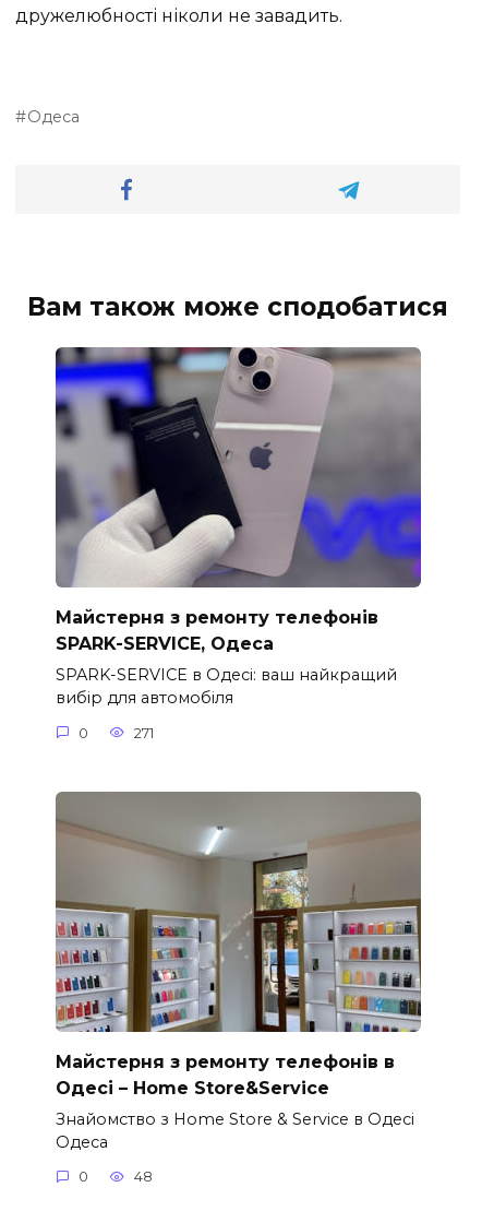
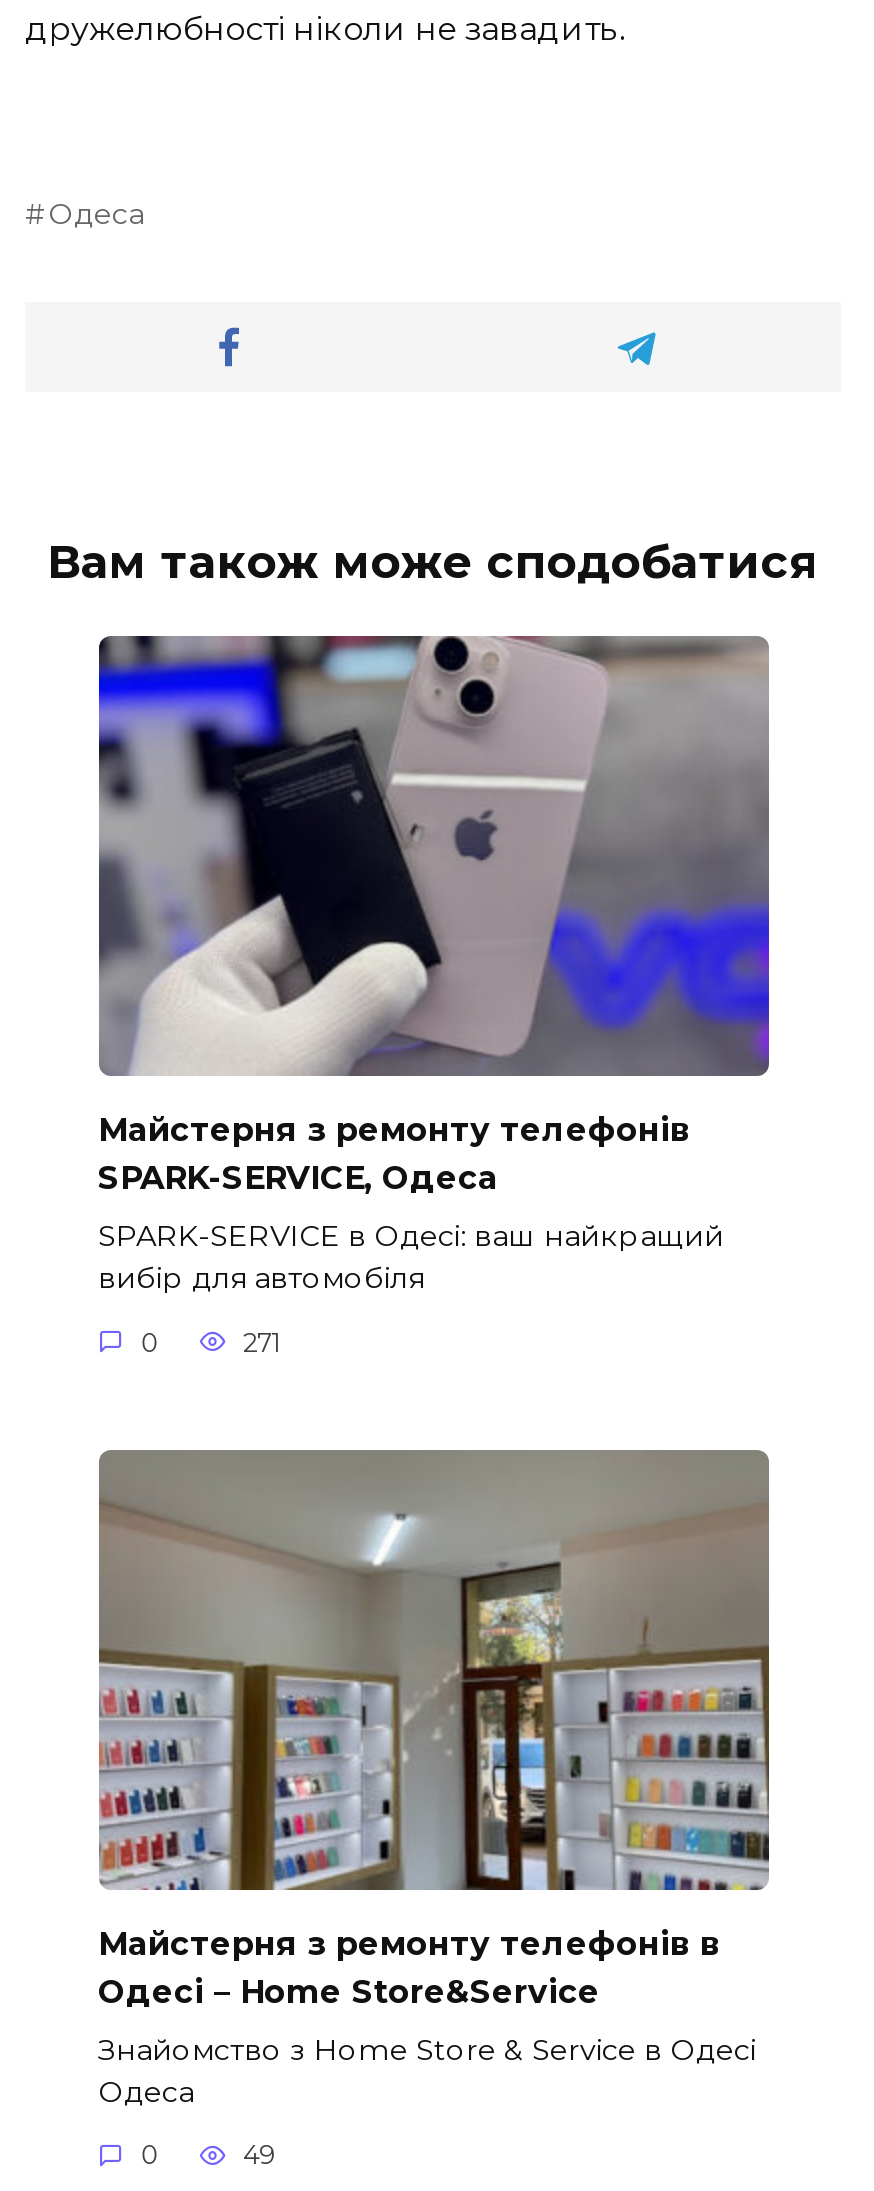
- 48
+ 49
